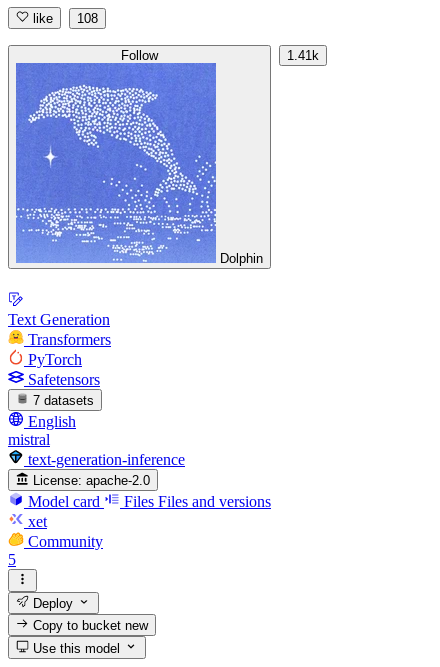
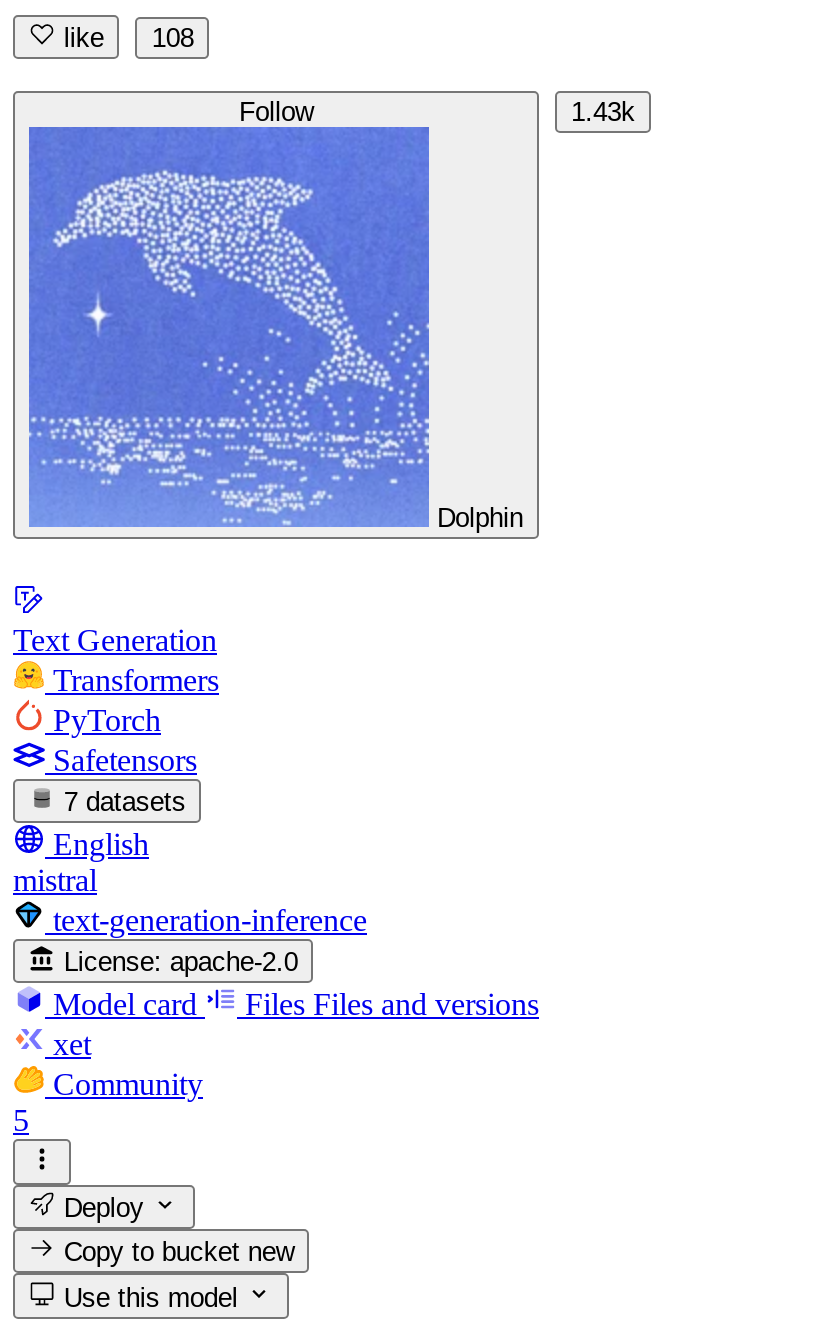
- 1.41k
+ 1.43k
